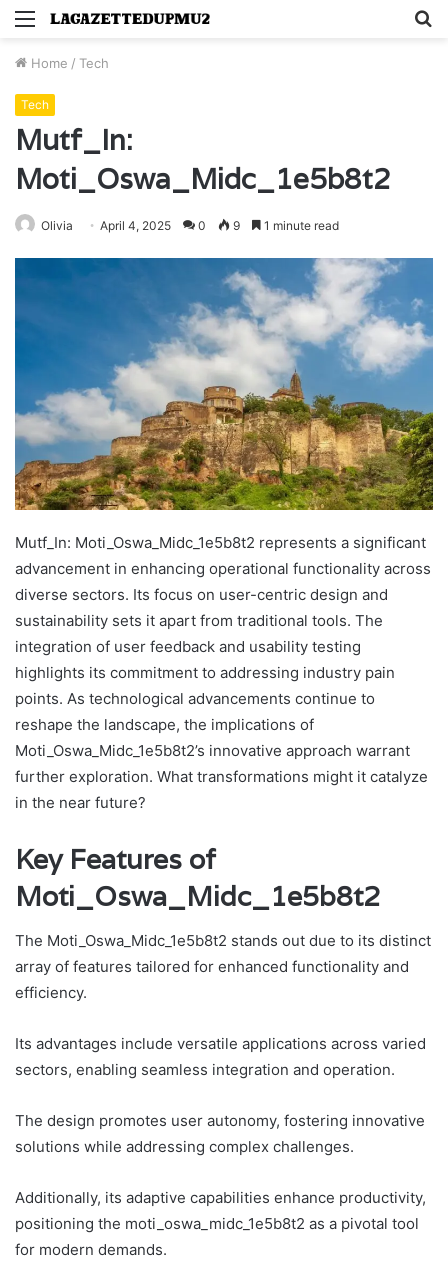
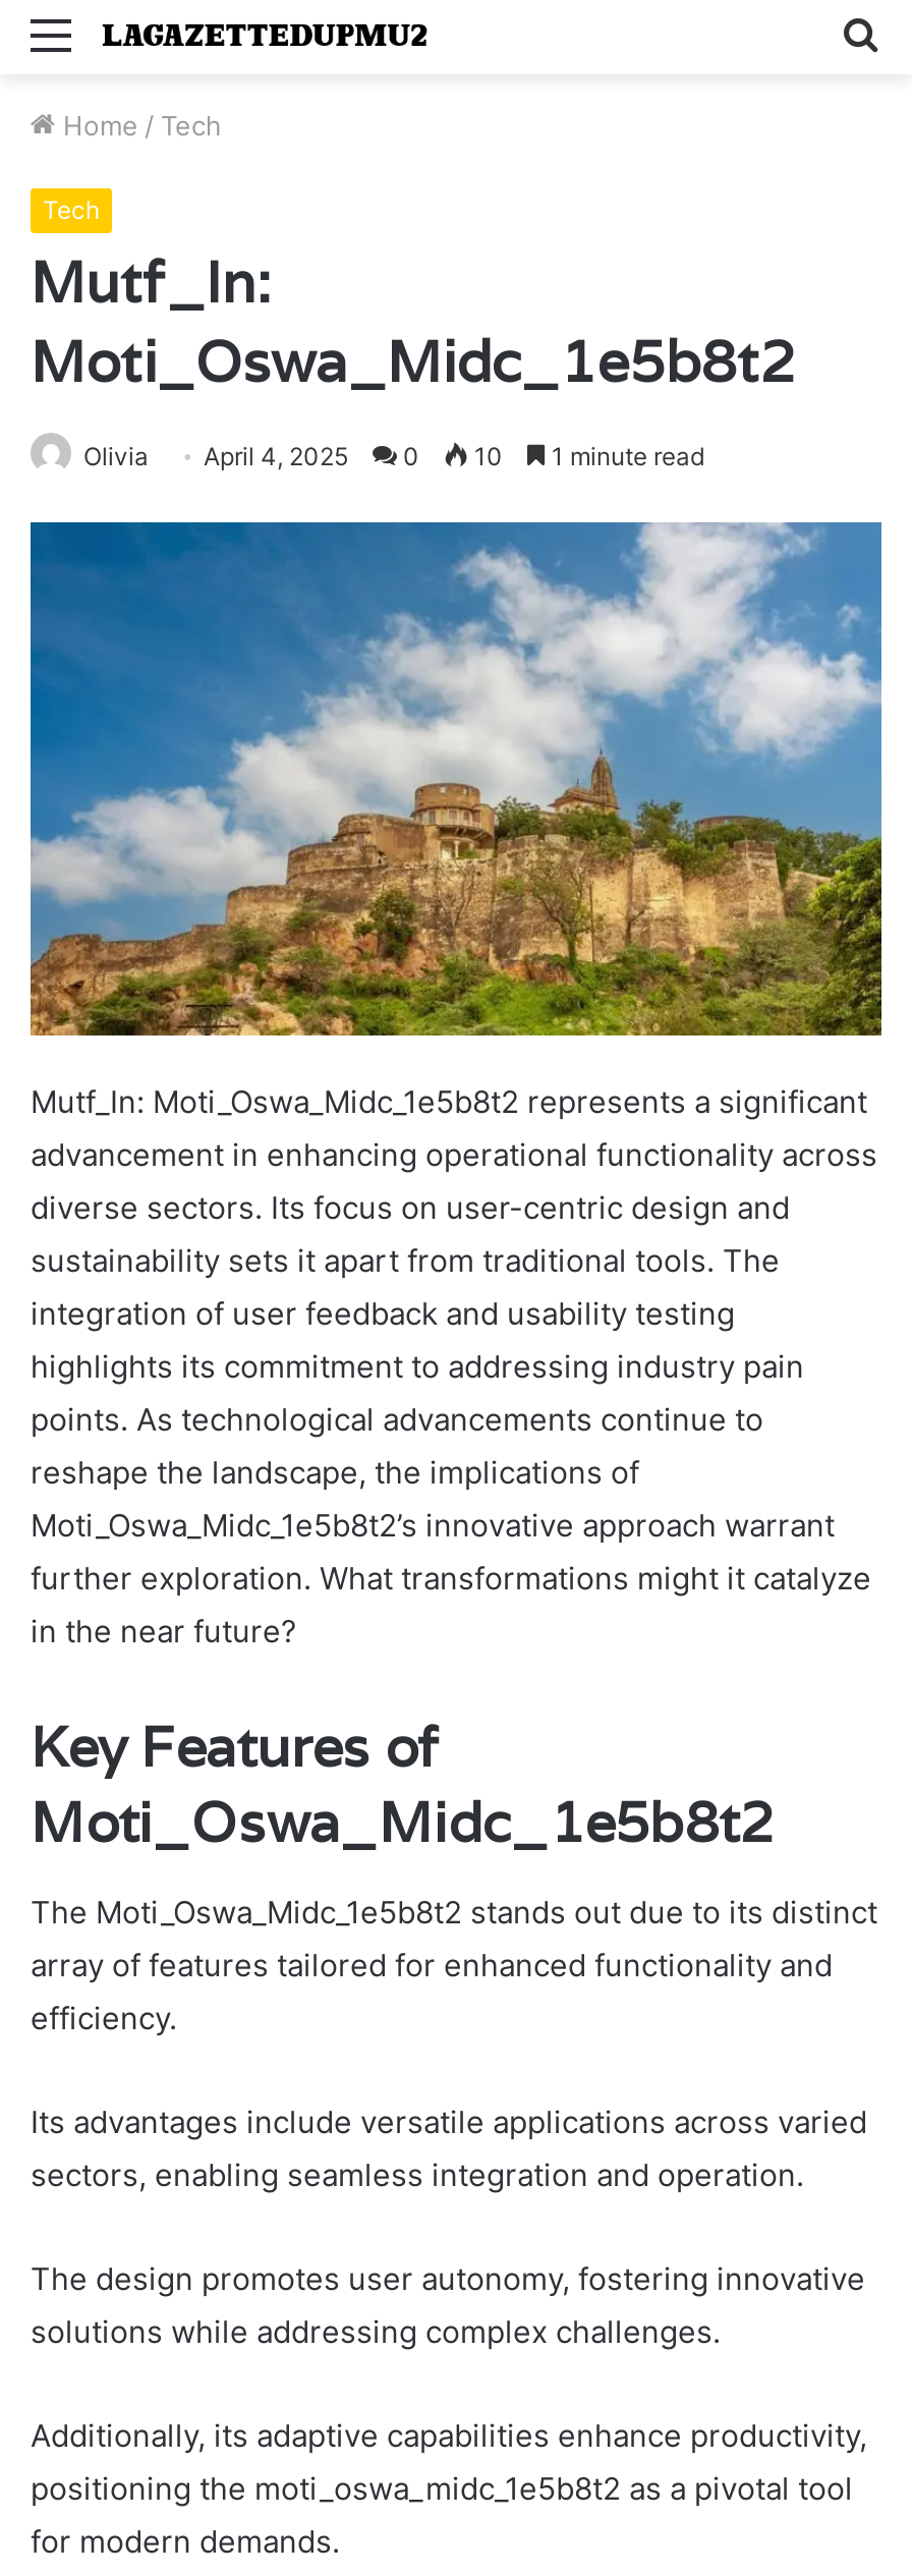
- Olivia April 4, 2025 0 9 1 minute read
+ Olivia April 4, 2025 0 10 1 minute read
